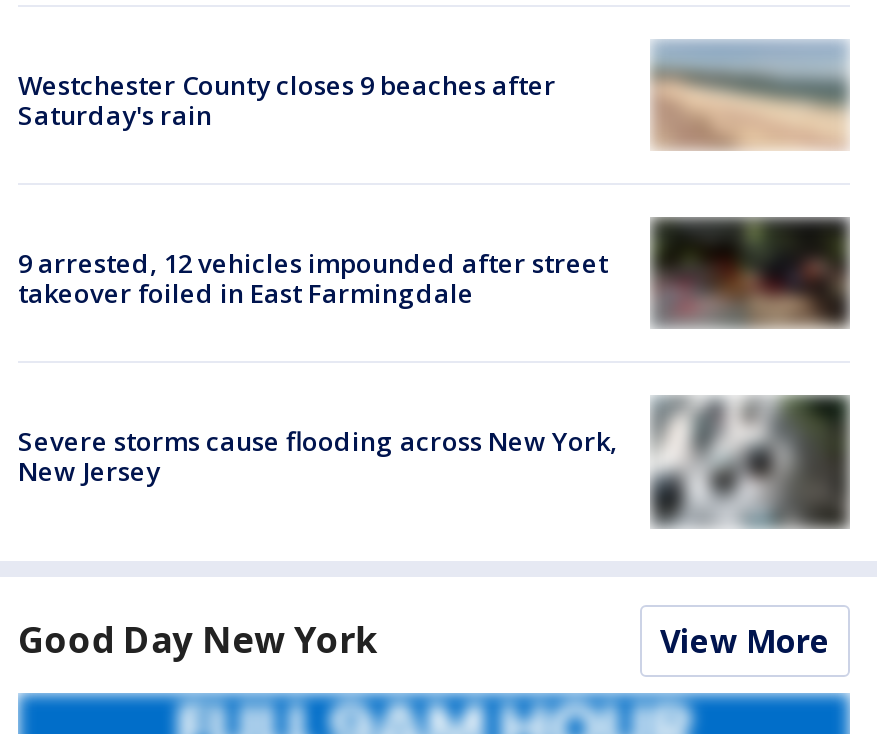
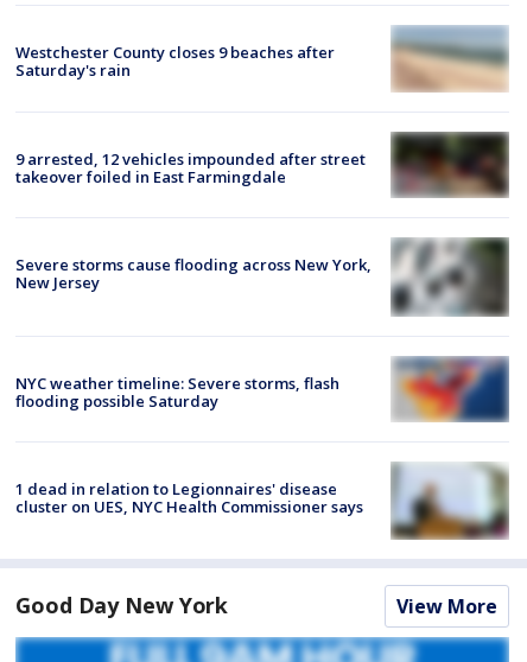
+ NYC weather timeline: Severe storms, flash
+ flooding possible Saturday

+ [image]
+ 1 dead in relation to Legionnaires' disease
+ cluster on UES, NYC Health Commissioner says

+ [image]
